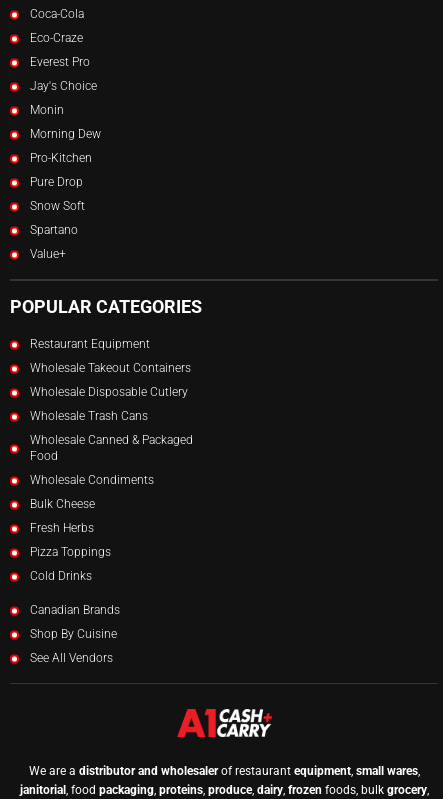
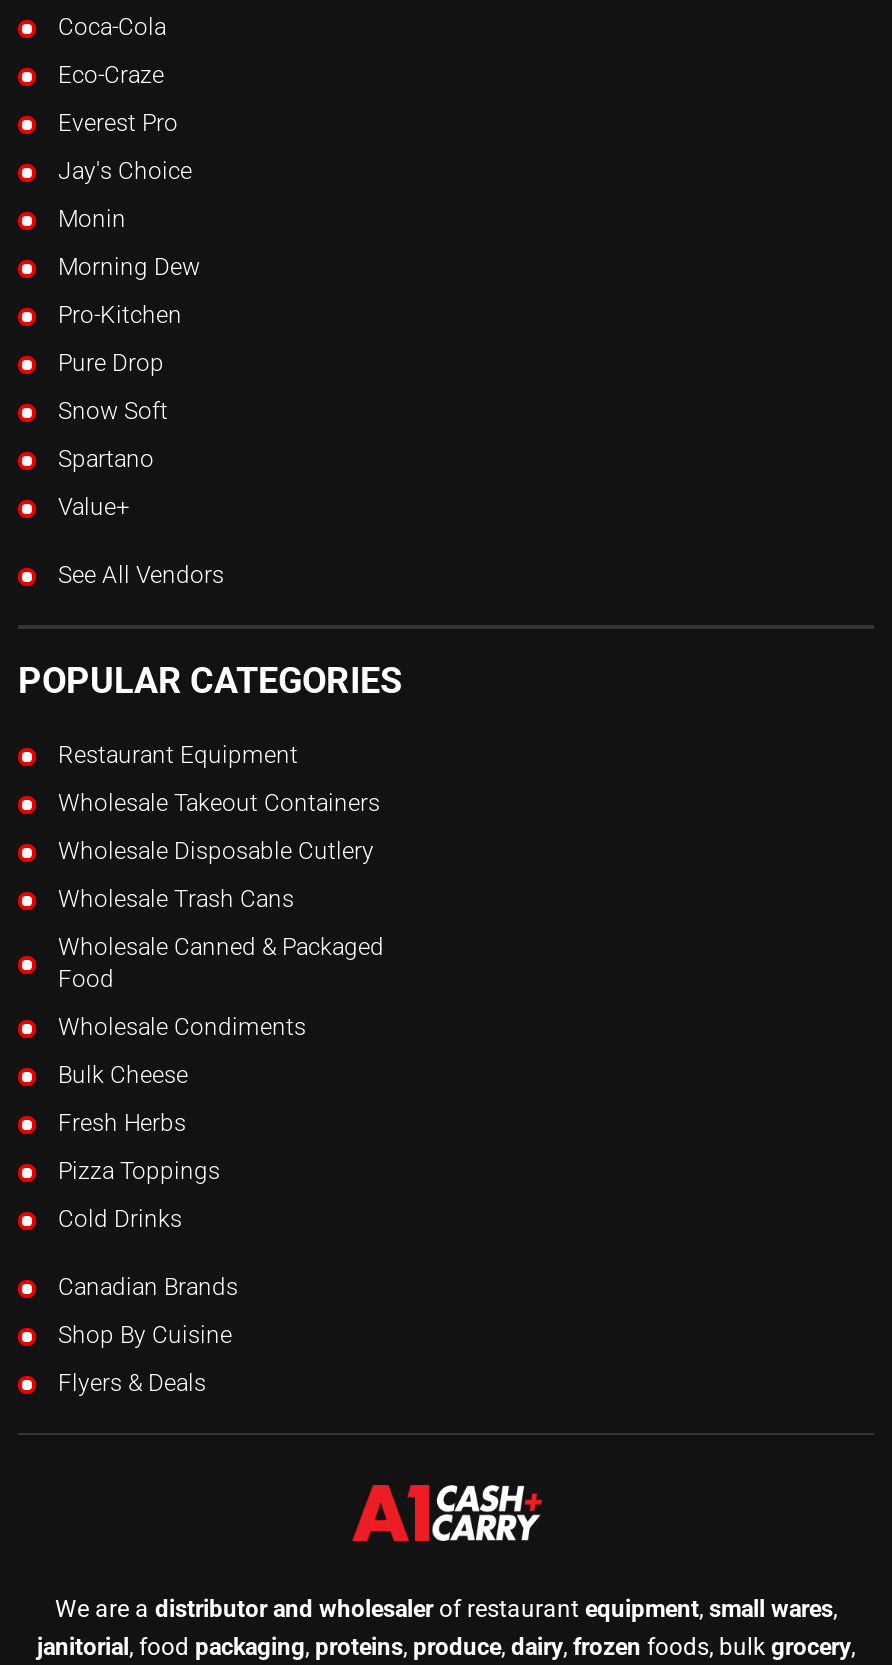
+ Flyers & Deals

moved up: See All Vendors
